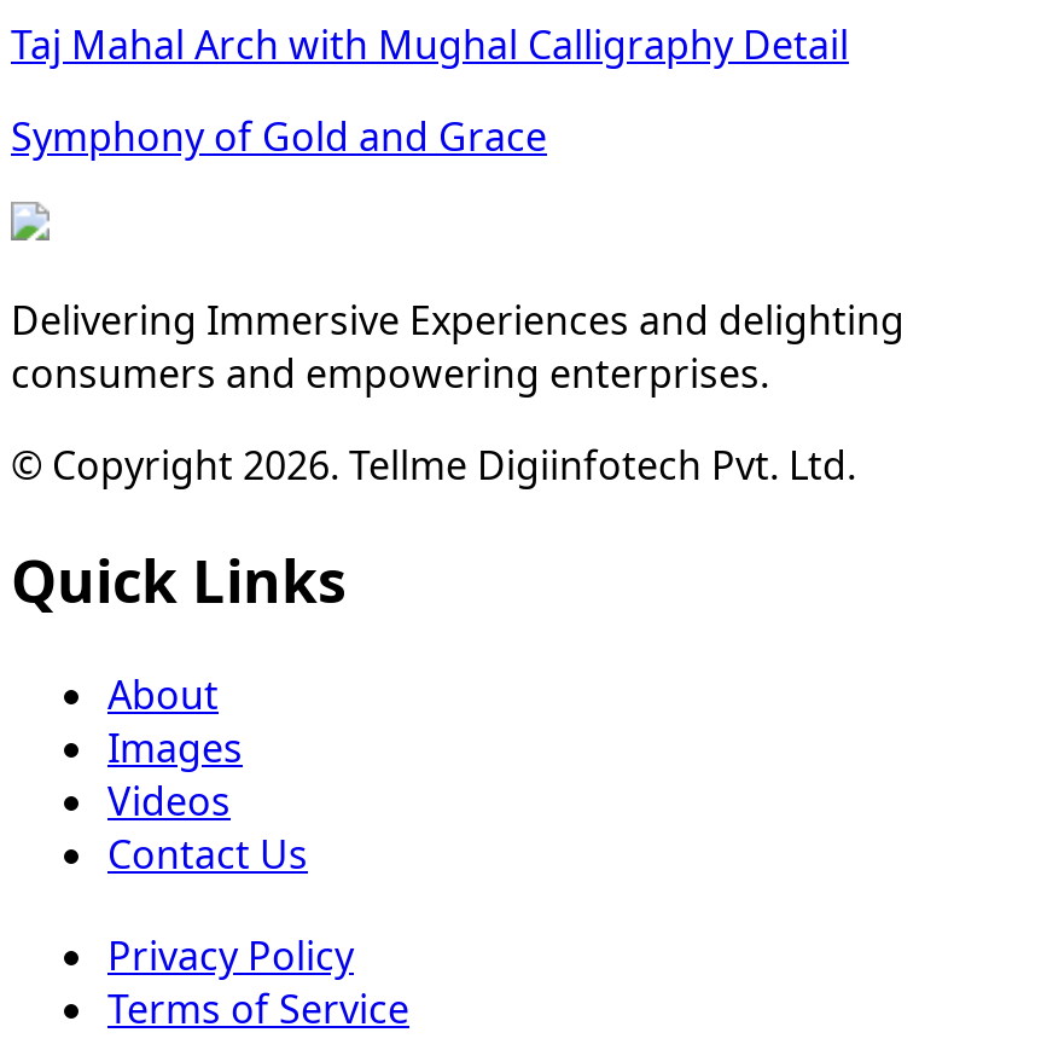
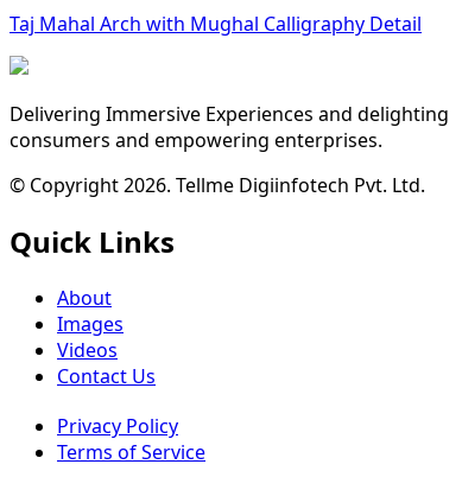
- Symphony of Gold and Grace
